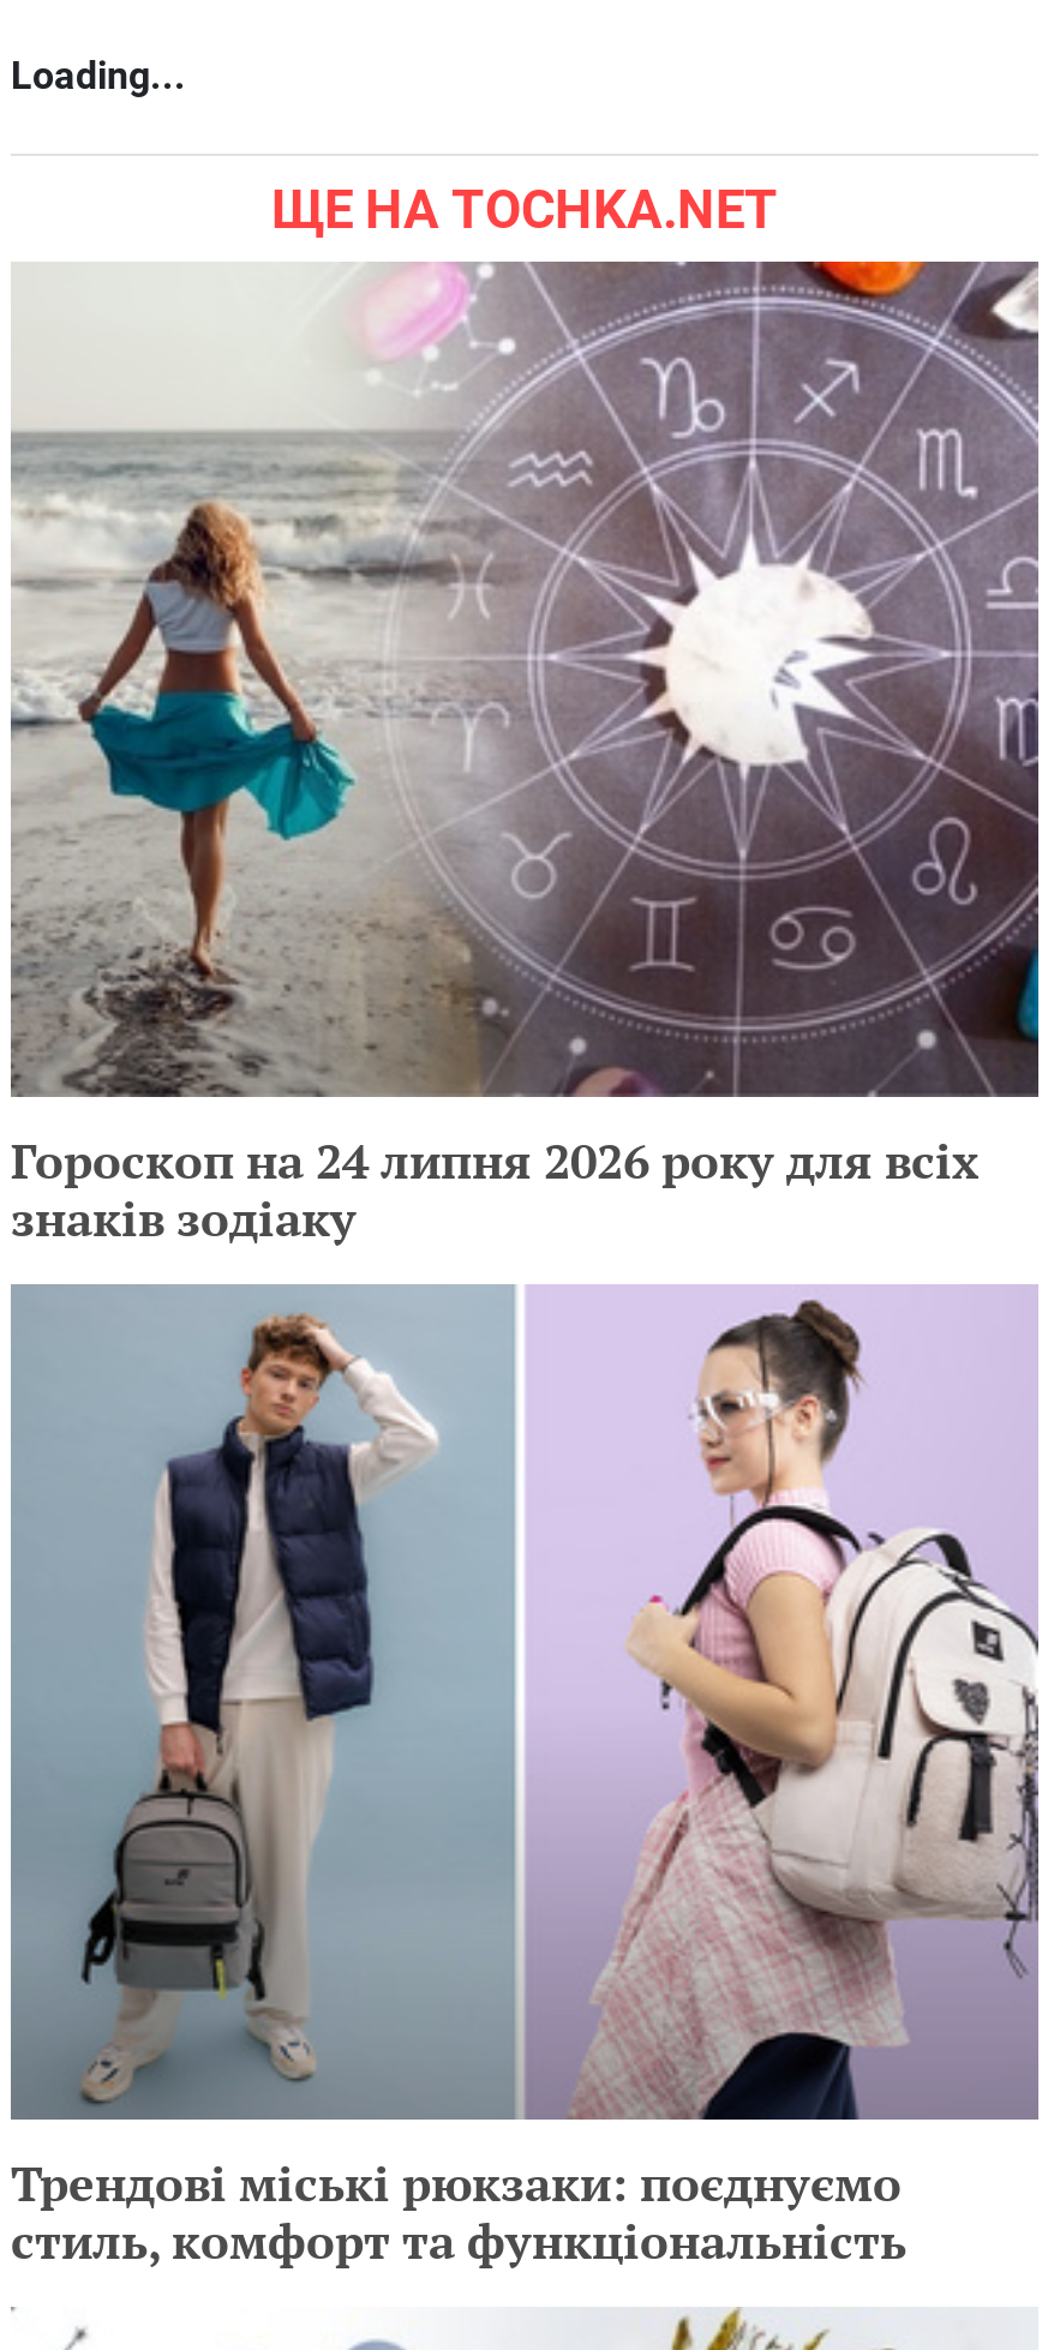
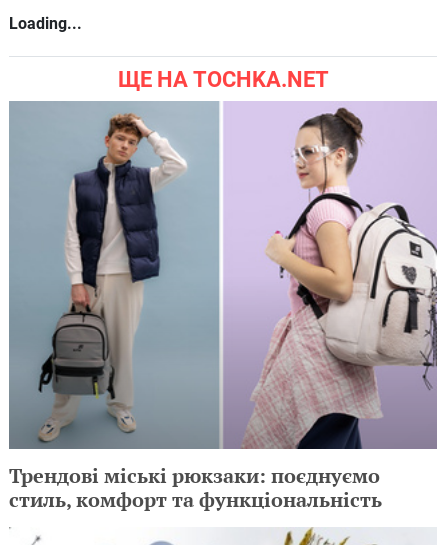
- [image]
- Гороскоп на 24 липня 2026 року для всіх
- знаків зодіаку
